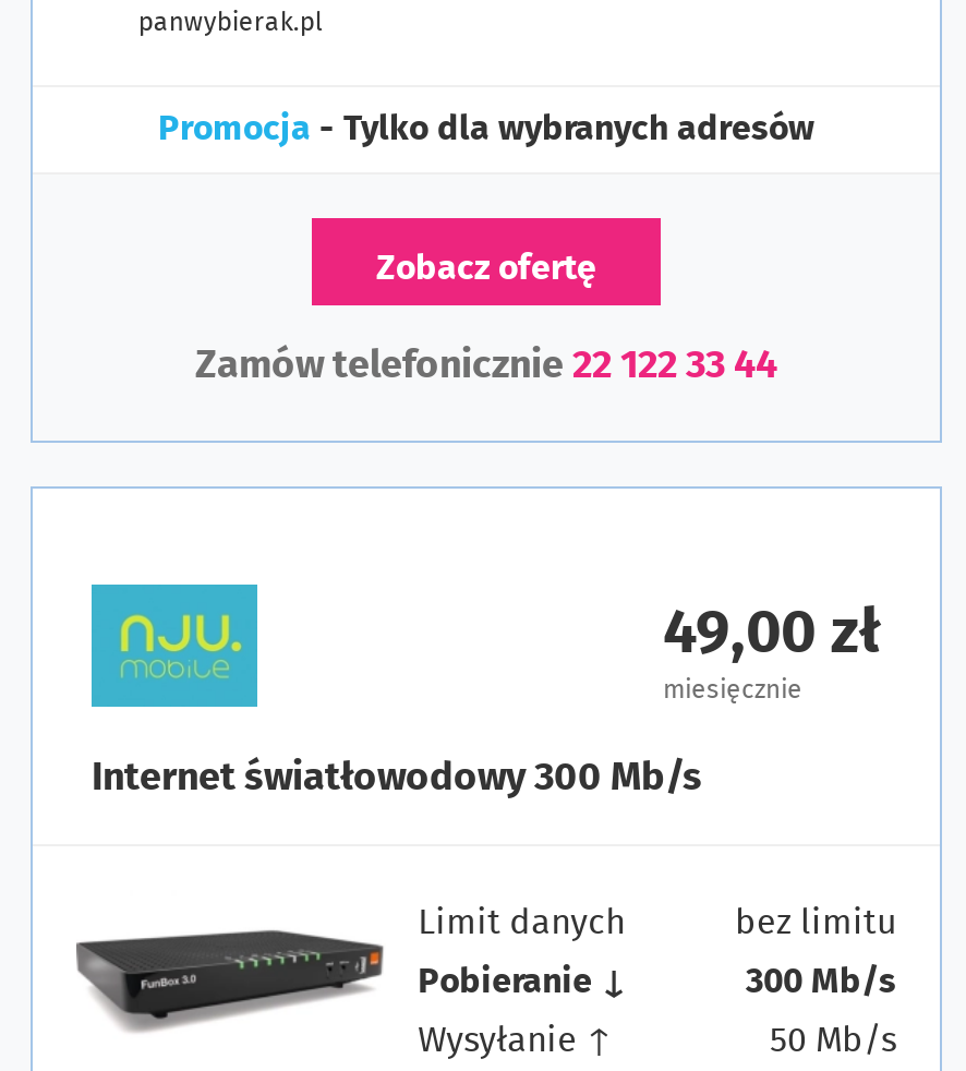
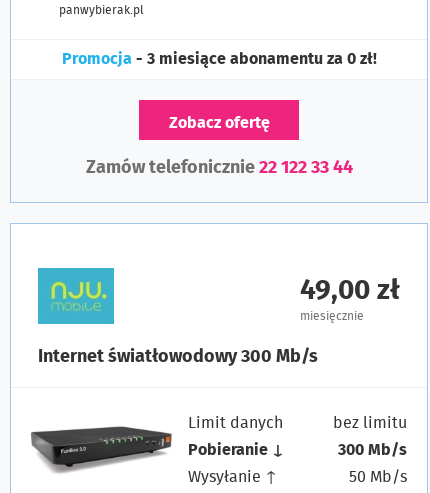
- Promocja - Tylko dla wybranych adresów
+ Promocja - 3 miesiące abonamentu za 0 zł!
